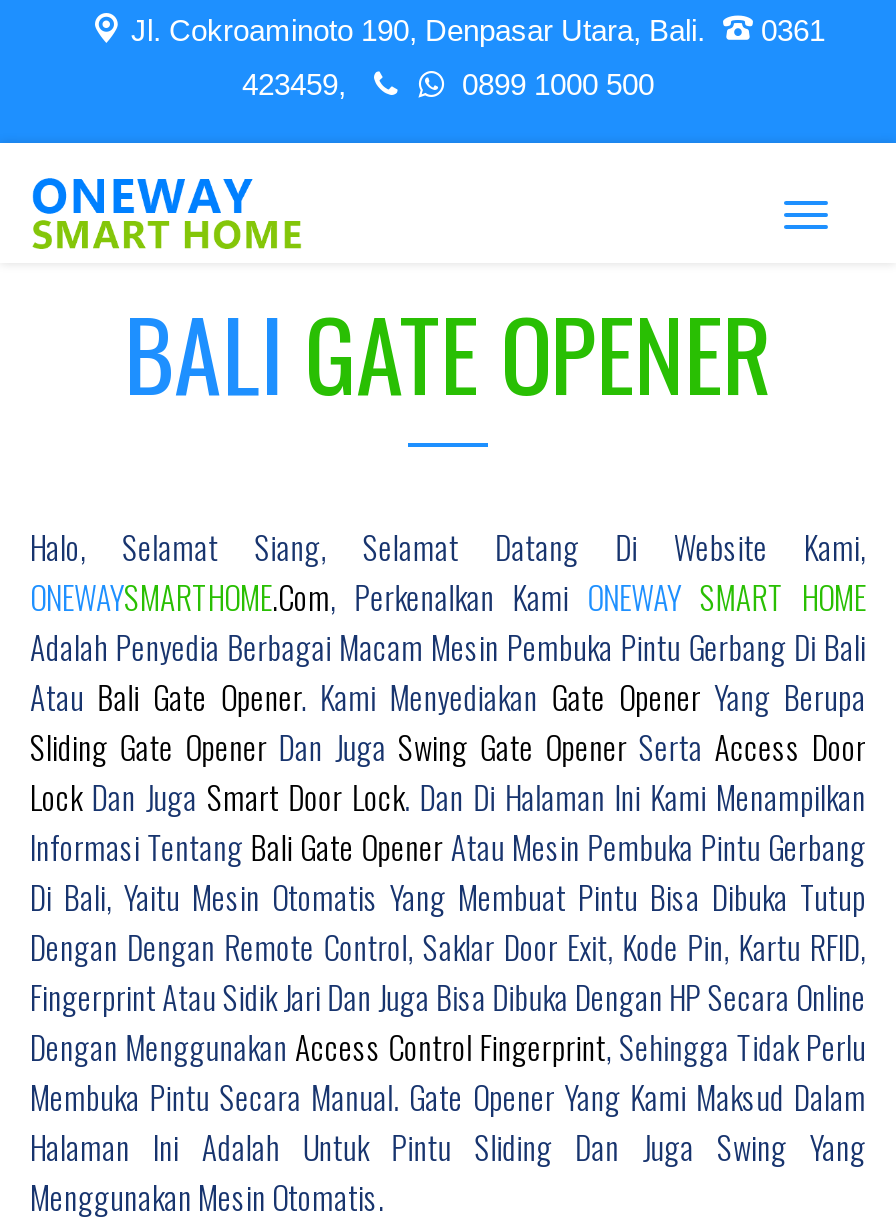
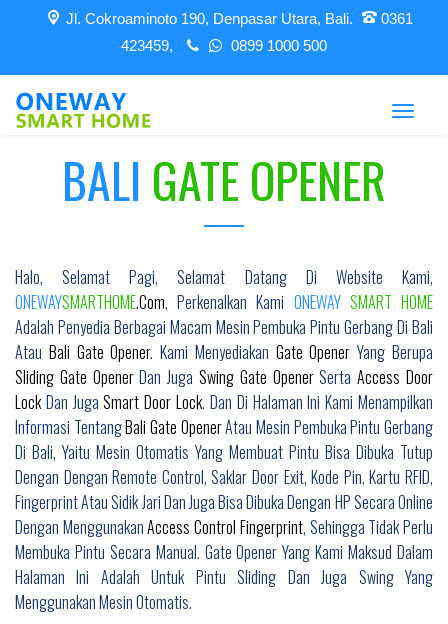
- Halo, Selamat Siang, Selamat Datang Di Website Kami,
+ Halo, Selamat Pagi, Selamat Datang Di Website Kami,
